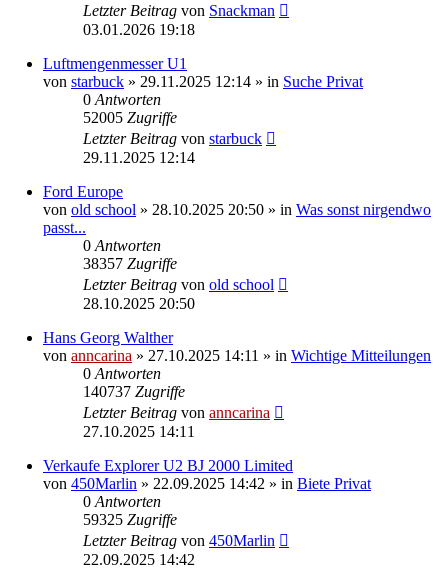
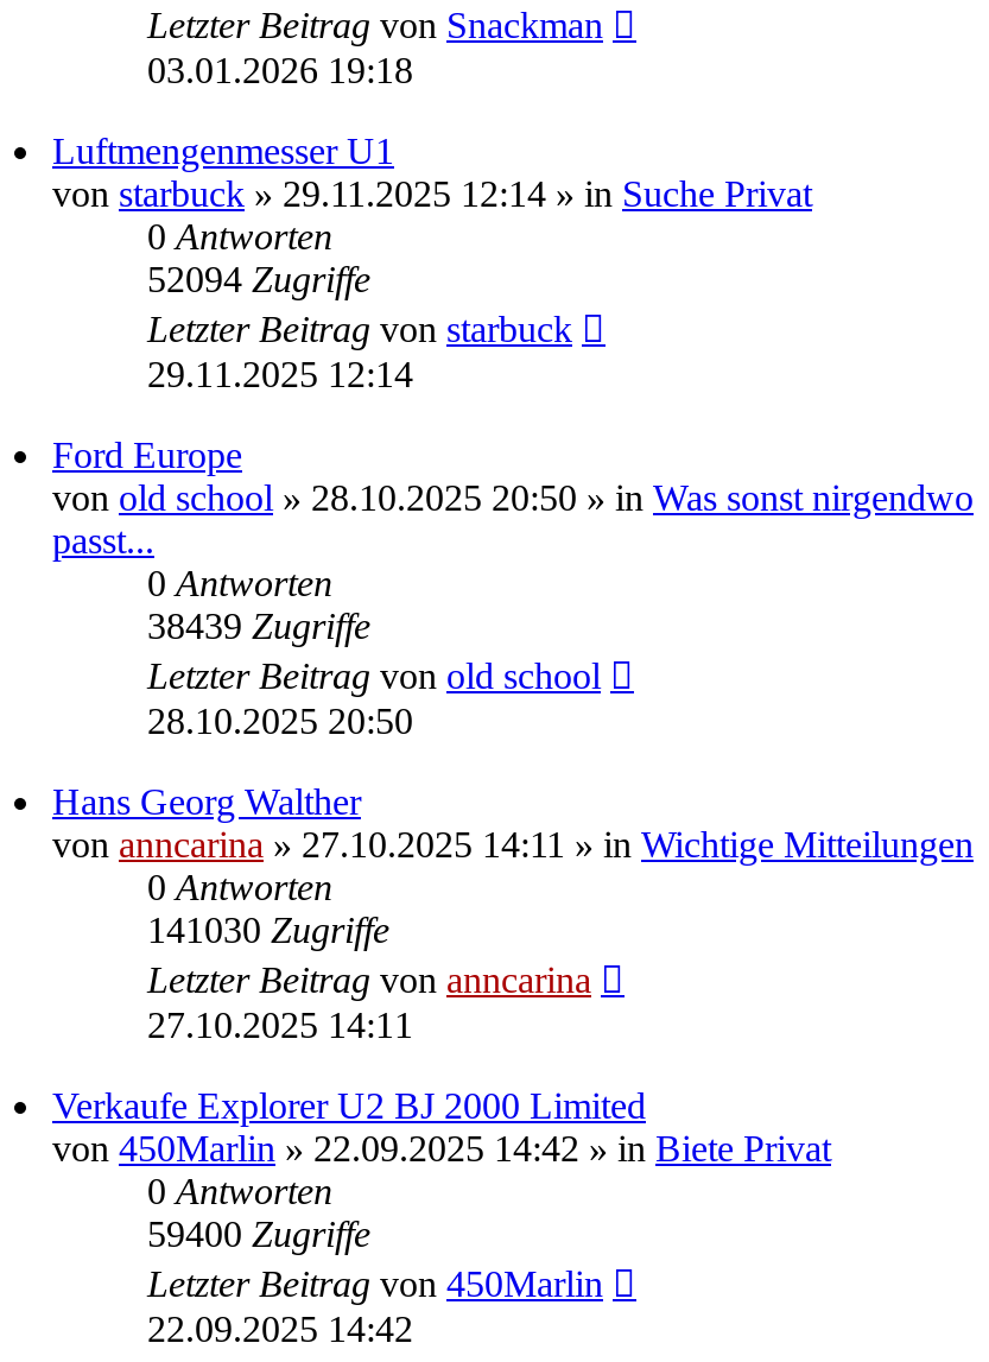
- 52005 Zugriffe
+ 52094 Zugriffe

- 38357 Zugriffe
+ 38439 Zugriffe

- 140737 Zugriffe
+ 141030 Zugriffe

- 59325 Zugriffe
+ 59400 Zugriffe
